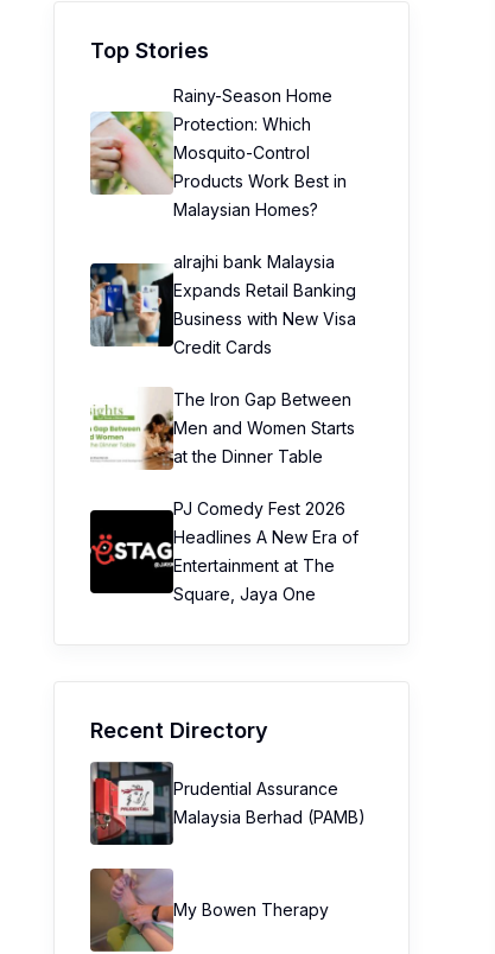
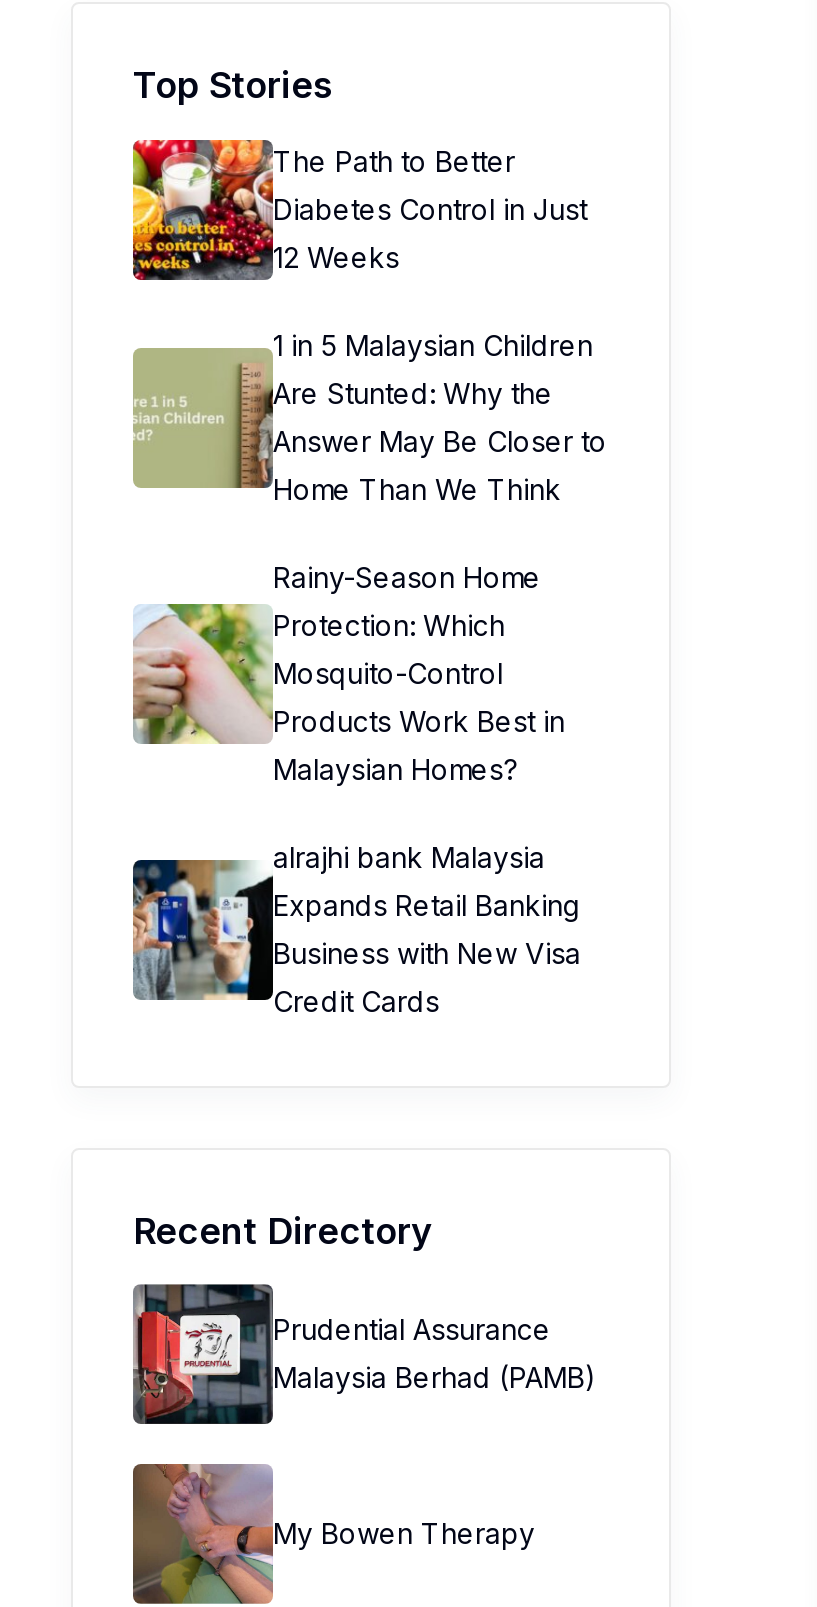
+ [image]
+ The Path to Better
+ Diabetes Control in Just
+ 12 Weeks
+ 1 in 5 Malaysian Children
+ Are Stunted: Why the
+ Answer May Be Closer to
+ Home Than We Think

+ [image]

moved down: [image] | Rainy-Season Home | Protection: Which | ... | Business with New Visa | Credit Cards

- [image]
- The Iron Gap Between
- Men and Women Starts
- at the Dinner Table
- PJ Comedy Fest 2026
- Headlines A New Era of
- Entertainment at The
- Square, Jaya One

- [image]
